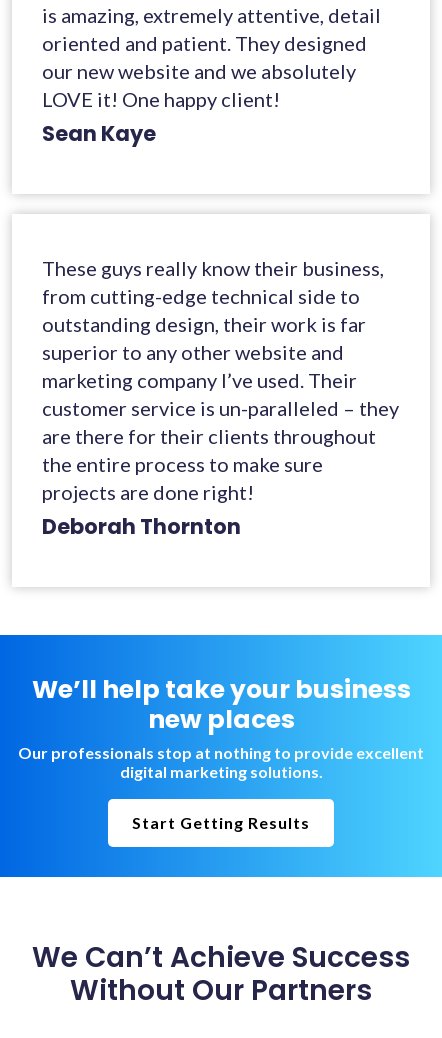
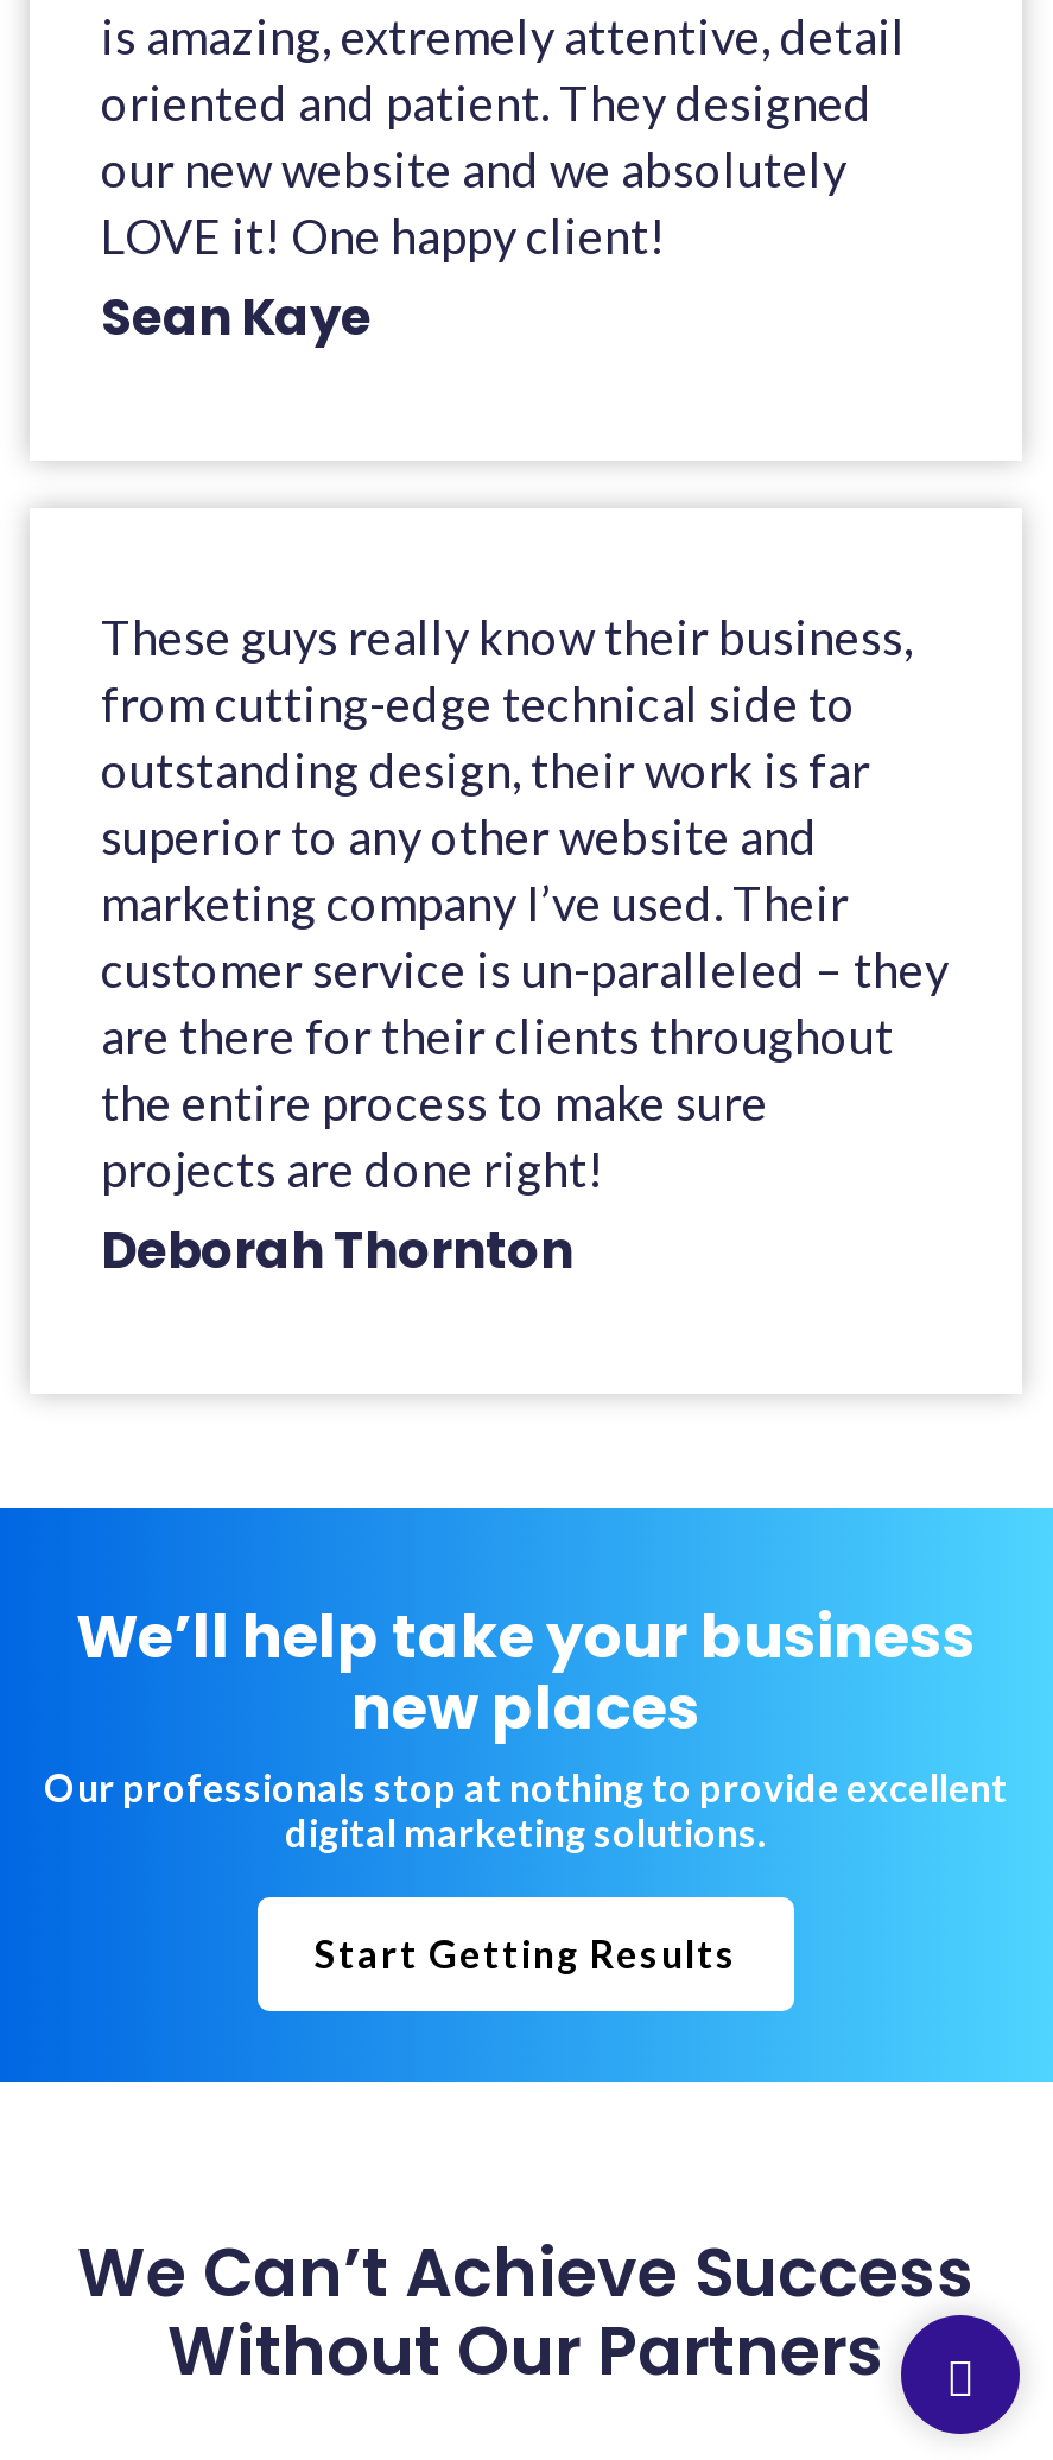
+ [image]
